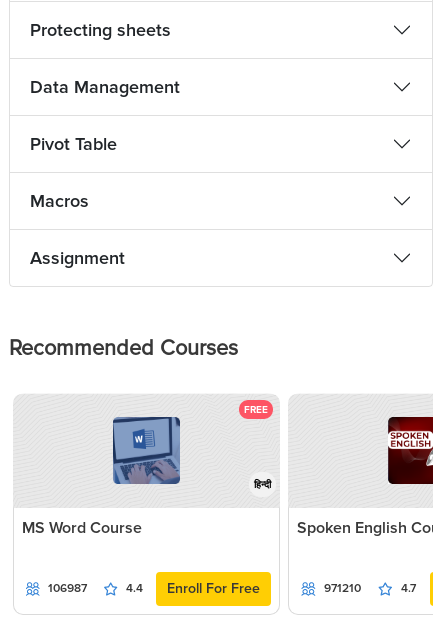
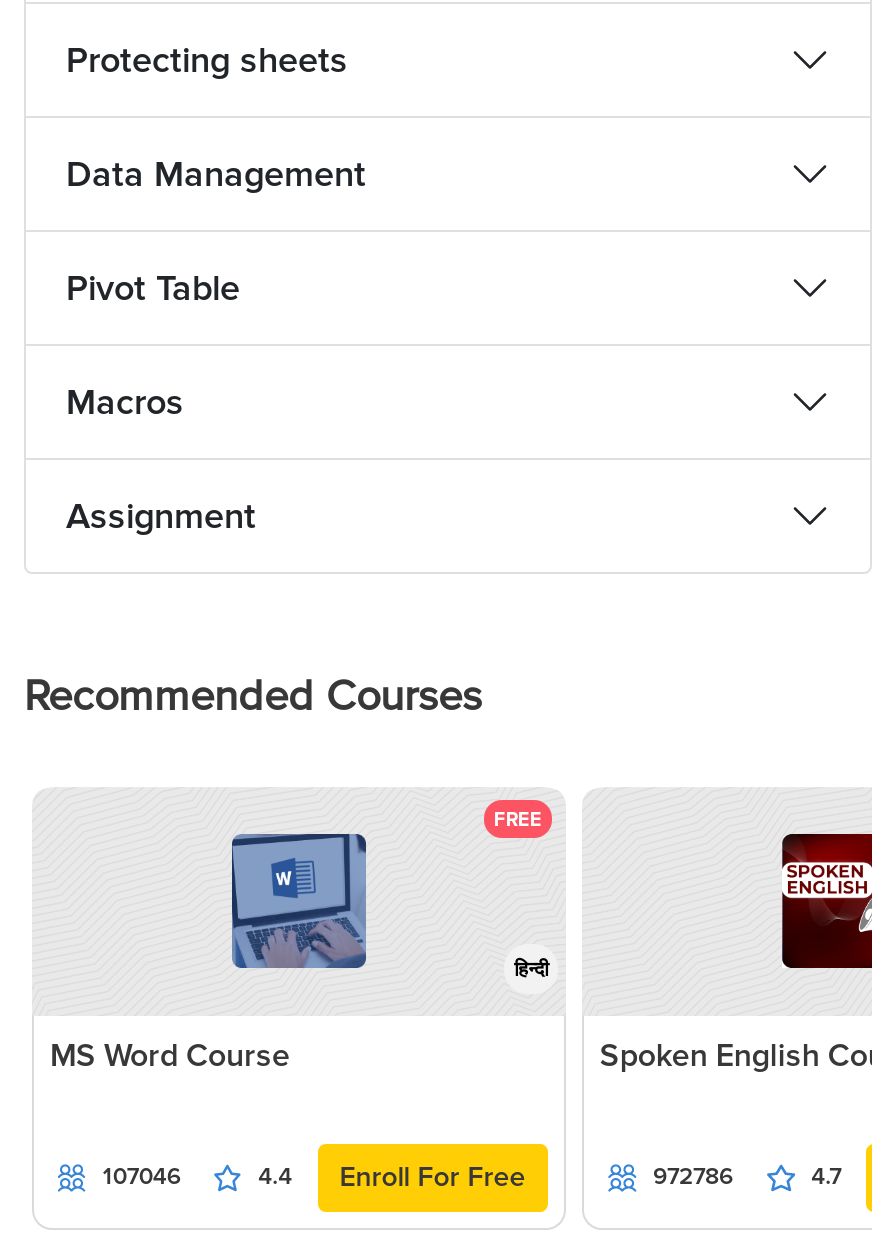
- 106987
+ 107046

- 971210
+ 972786
